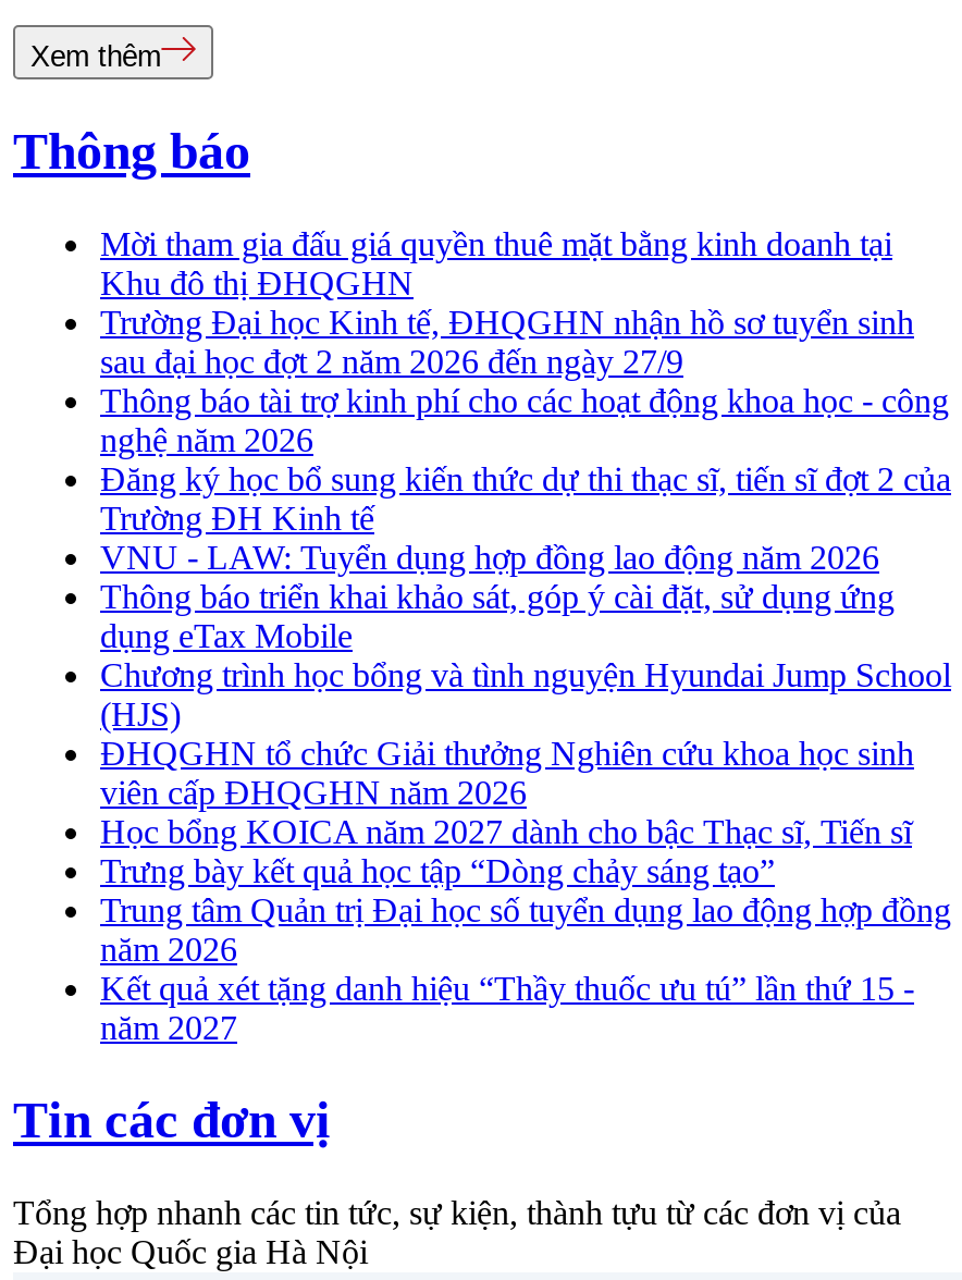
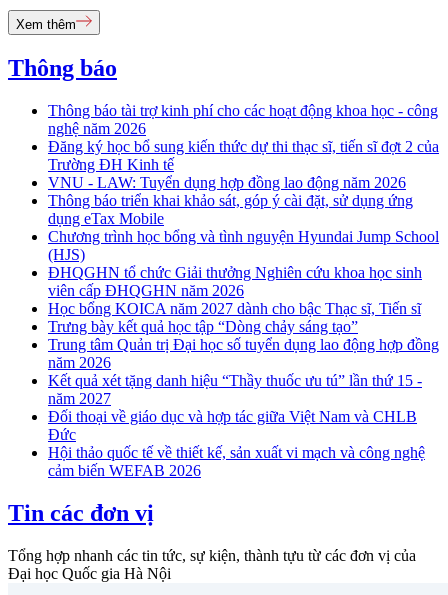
- Mời tham gia đấu giá quyền thuê mặt bằng kinh doanh tại
- Khu đô thị ĐHQGHN
- Trường Đại học Kinh tế, ĐHQGHN nhận hồ sơ tuyển sinh
- sau đại học đợt 2 năm 2026 đến ngày 27/9

moved up: Thông báo tài trợ kinh phí cho các hoạt động khoa học - công | nghệ năm 2026 | Đăng ký học bổ sung kiến thức dự thi thạc sĩ, tiến sĩ đợt 2 của | ... | Kết quả xét tặng danh hiệu “Thầy thuốc ưu tú” lần thứ 15 - | năm 2027

+ Đối thoại về giáo dục và hợp tác giữa Việt Nam và CHLB
+ Đức
+ Hội thảo quốc tế về thiết kế, sản xuất vi mạch và công nghệ
+ cảm biến WEFAB 2026
